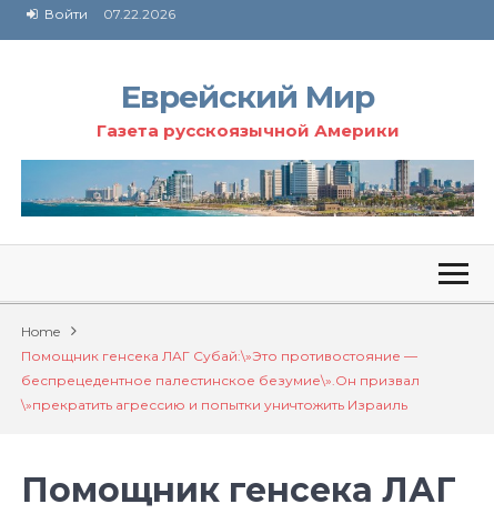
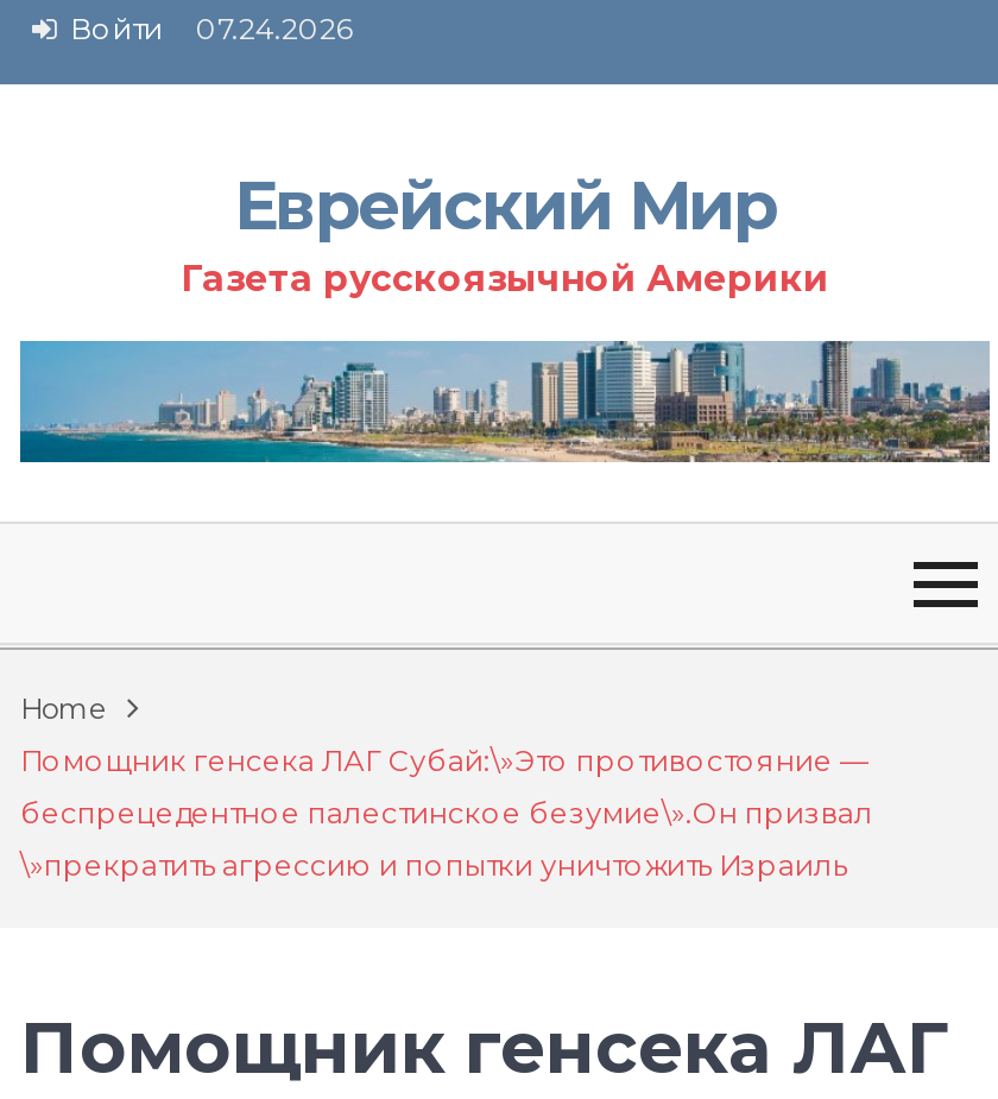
- Войти 07.22.2026
+ Войти 07.24.2026
